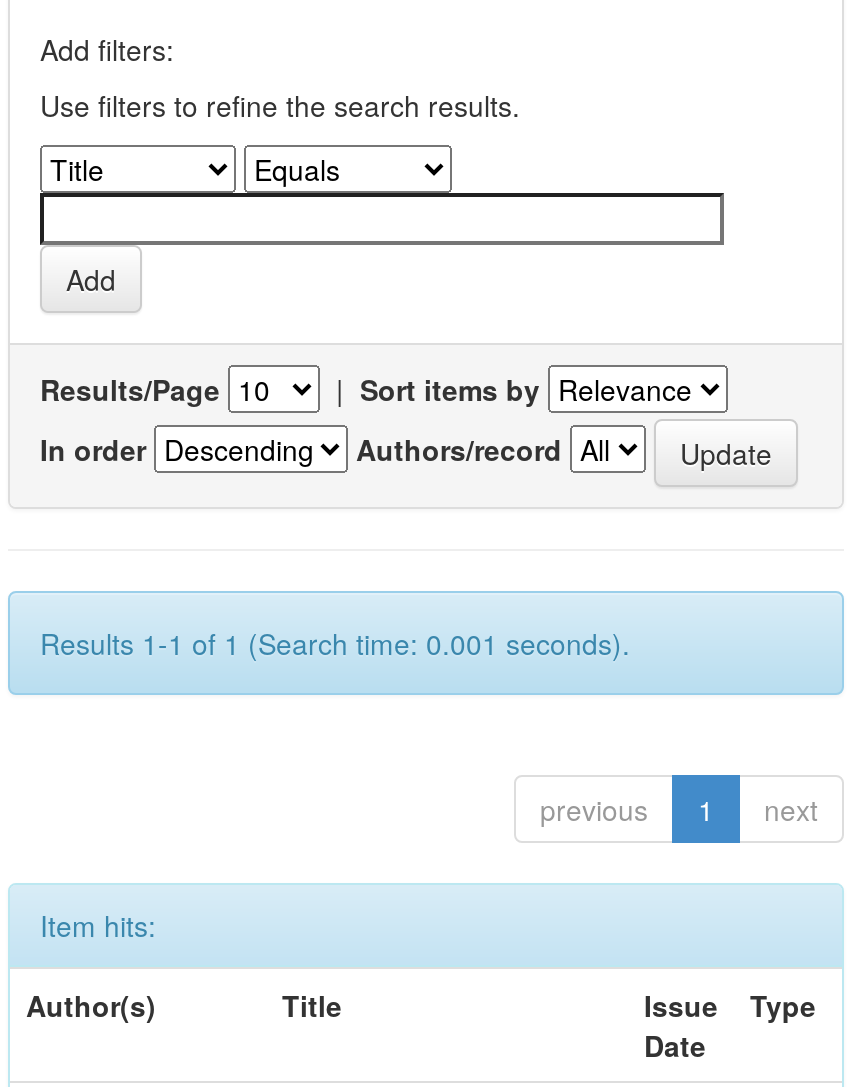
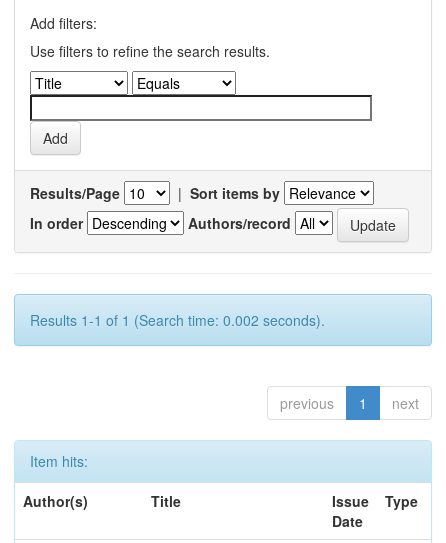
- Results 1-1 of 1 (Search time: 0.001 seconds).
+ Results 1-1 of 1 (Search time: 0.002 seconds).
